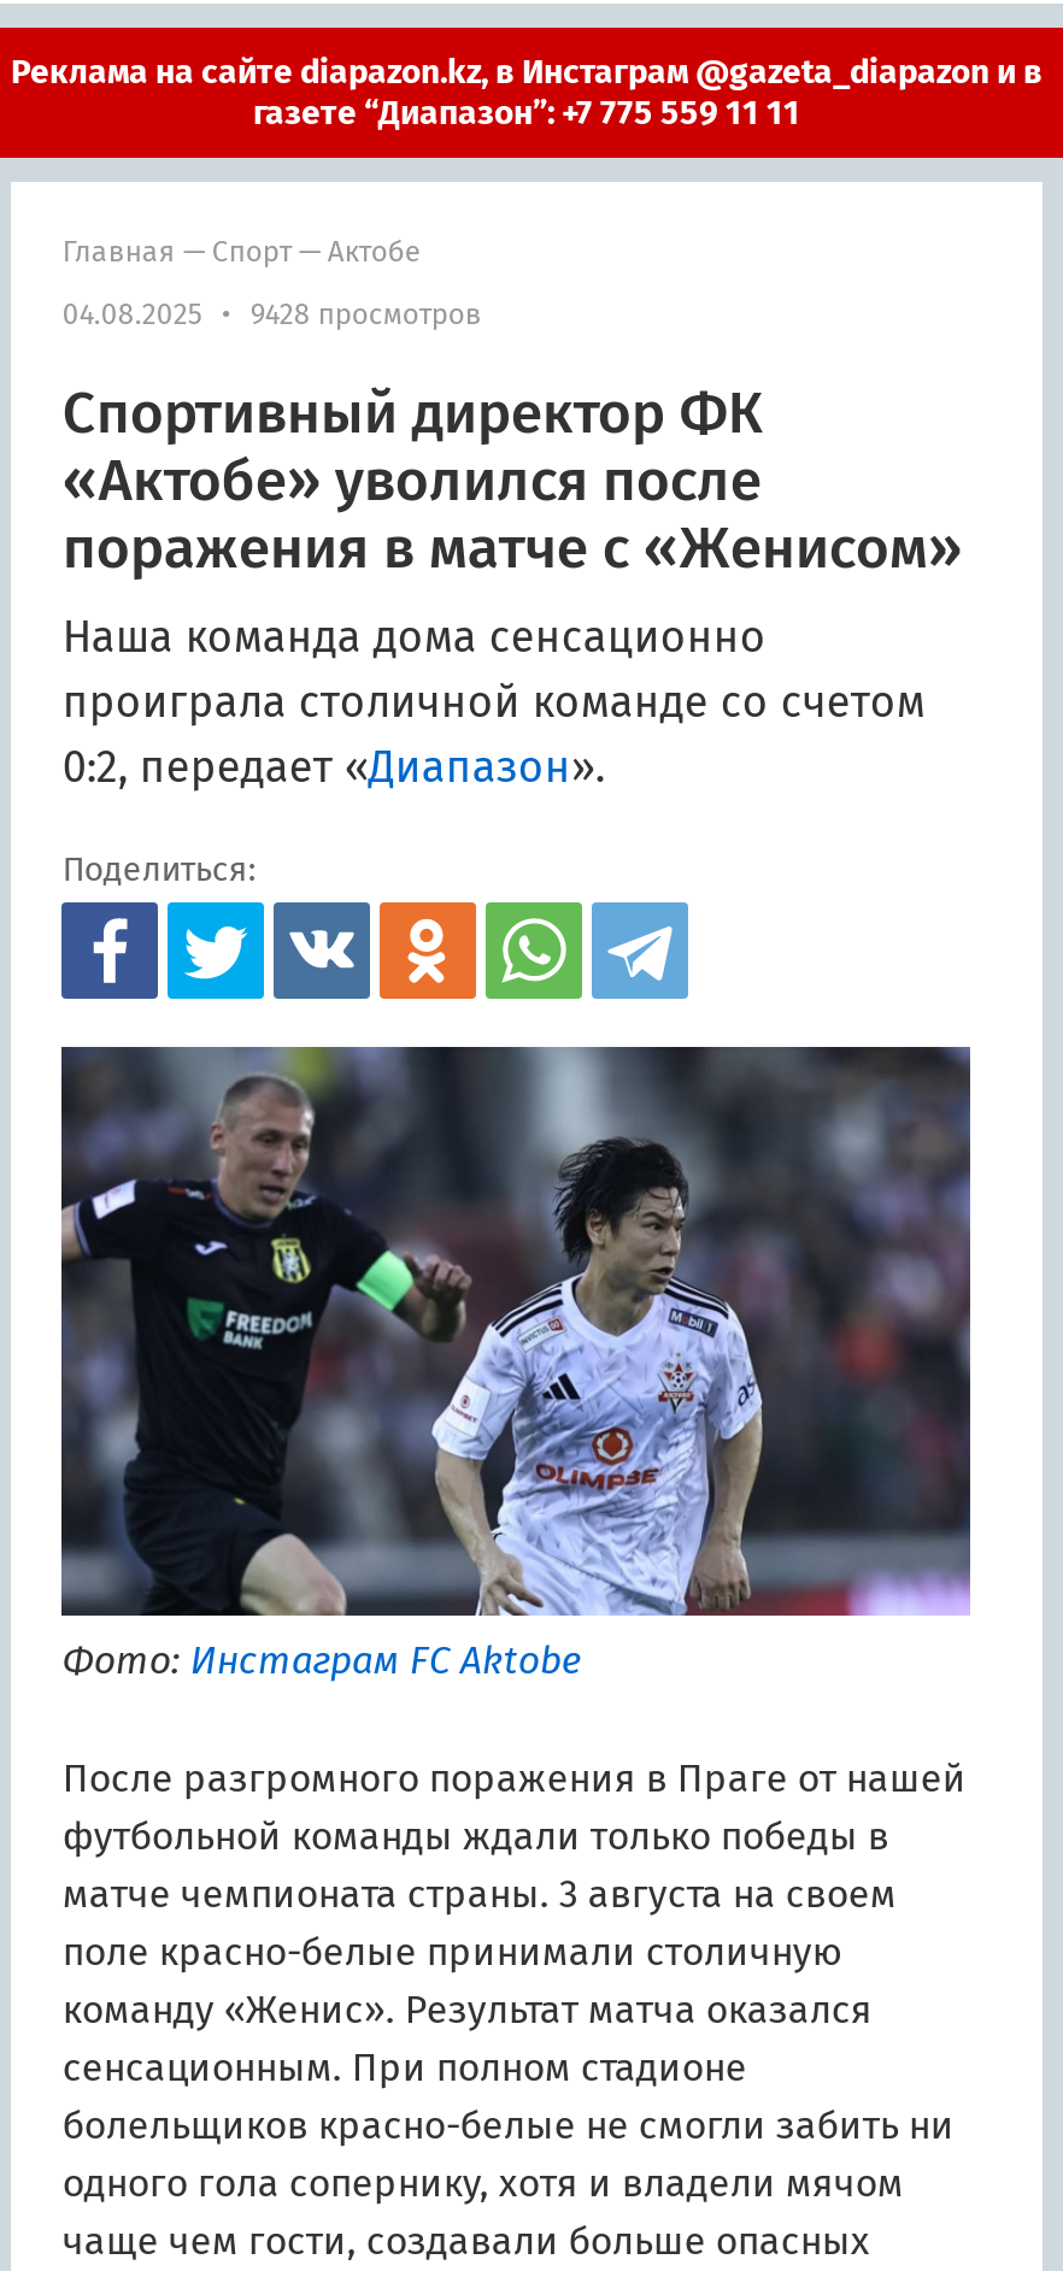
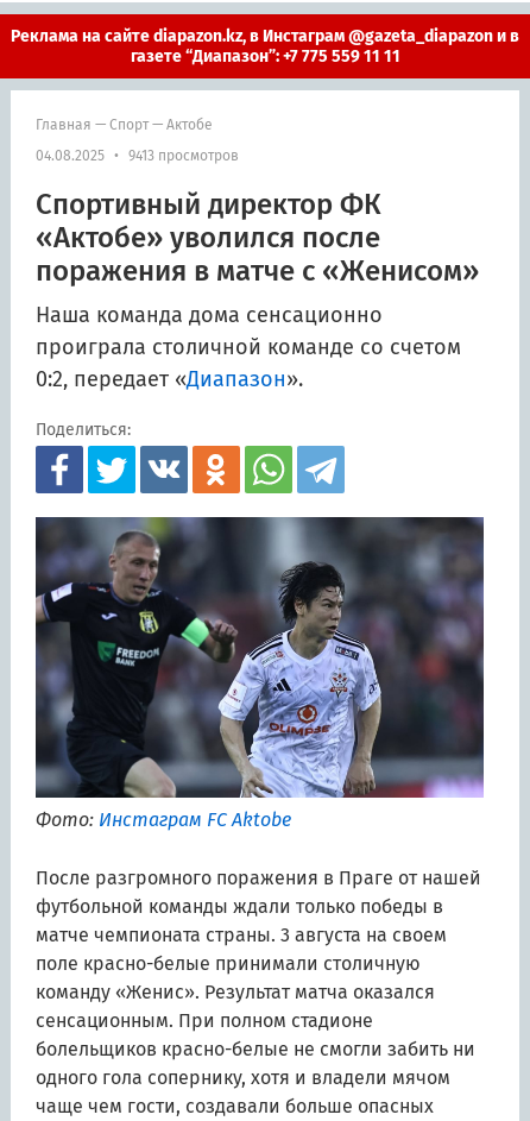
- 04.08.2025 • 9428 просмотров
+ 04.08.2025 • 9413 просмотров
